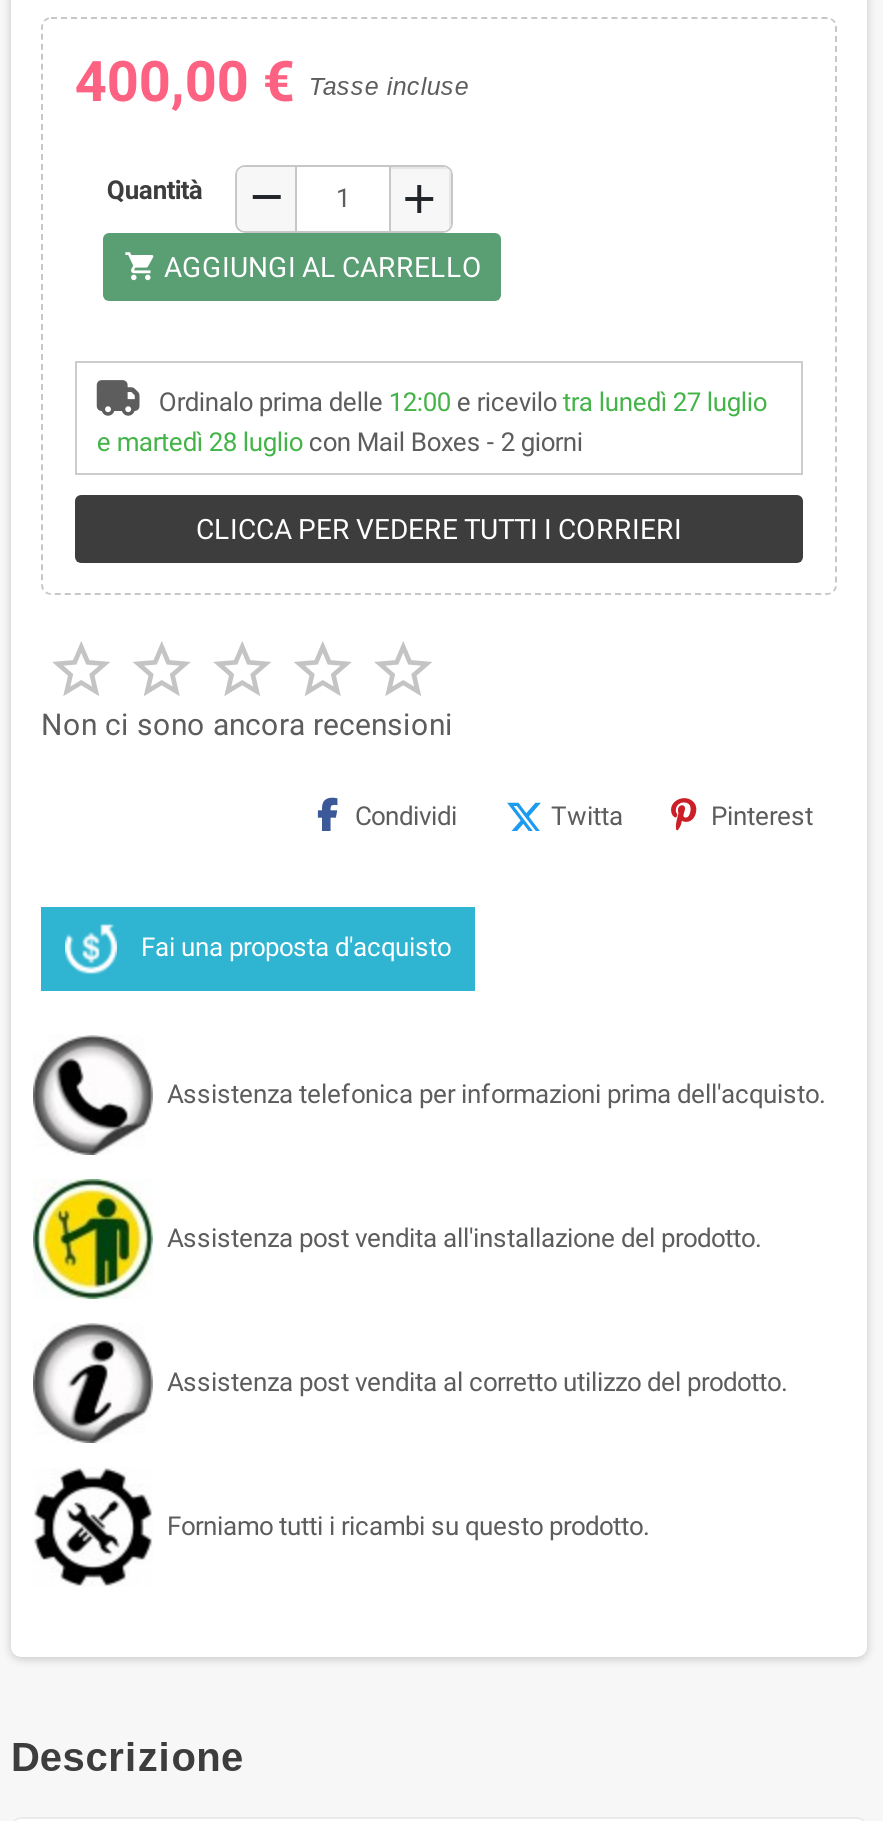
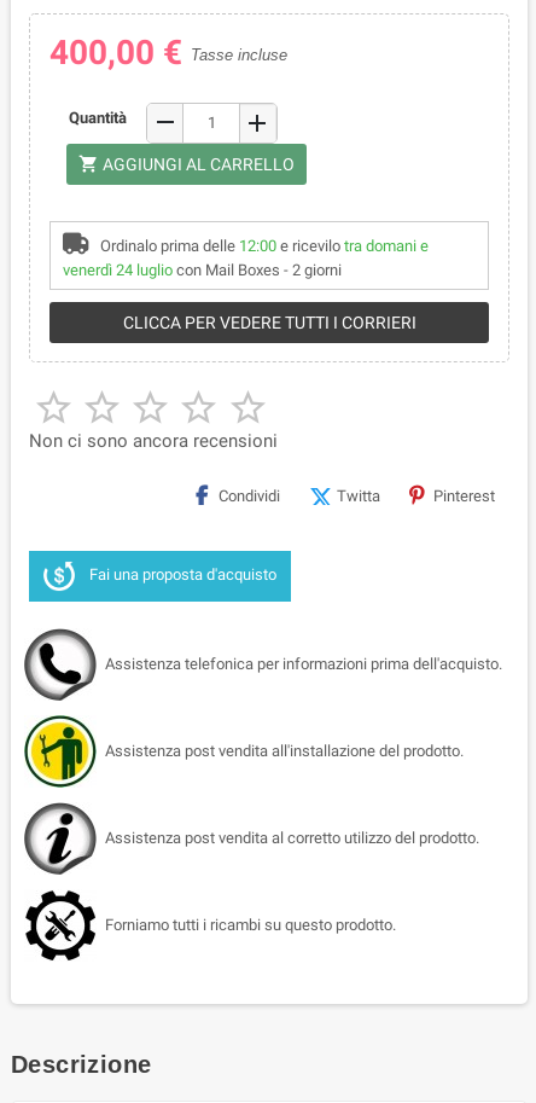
- Ordinalo prima delle 12:00 e ricevilo tra lunedì 27 luglio
- e martedì 28 luglio con Mail Boxes - 2 giorni
+ Ordinalo prima delle 12:00 e ricevilo tra domani e
+ venerdì 24 luglio con Mail Boxes - 2 giorni
